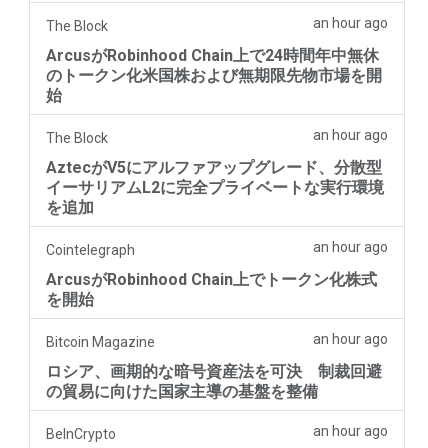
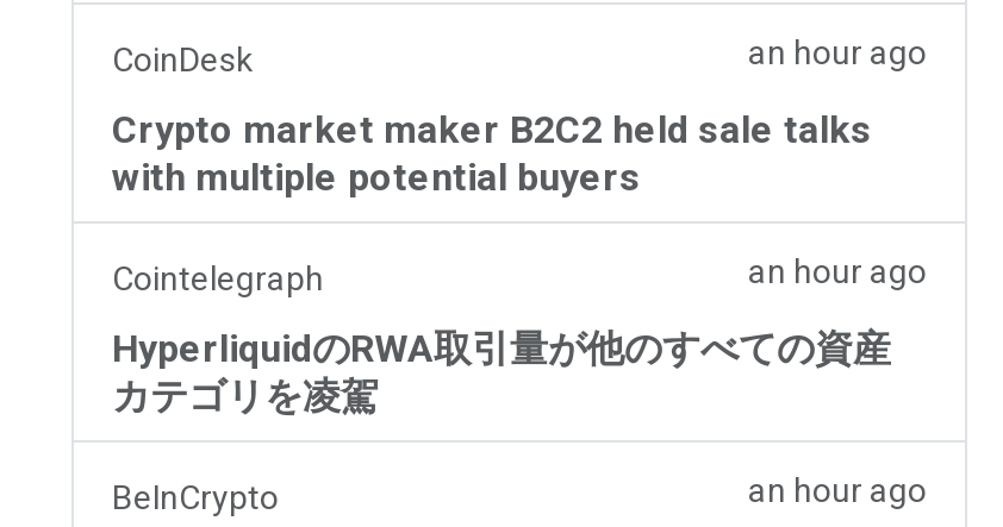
- The Block
+ CoinDesk

- ArcusがRobinhood Chain上で24時間年中無休
- のトークン化米国株および無期限先物市場を開
- 始
- The Block
- an hour ago
- AztecがV5にアルファアップグレード、分散型
- イーサリアムL2に完全プライベートな実行環境
- を追加
+ Crypto market maker B2C2 held sale talks
+ with multiple potential buyers

- ArcusがRobinhood Chain上でトークン化株式
- を開始
- Bitcoin Magazine
- an hour ago
- ロシア、画期的な暗号資産法を可決 制裁回避
- の貿易に向けた国家主導の基盤を整備
+ HyperliquidのRWA取引量が他のすべての資産
+ カテゴリを凌駕
